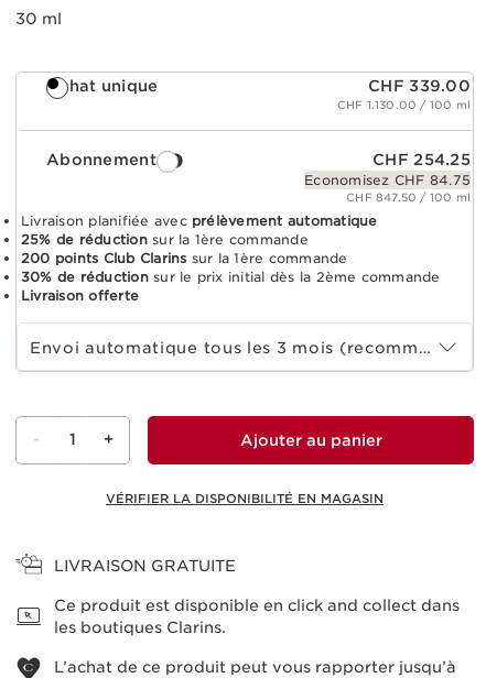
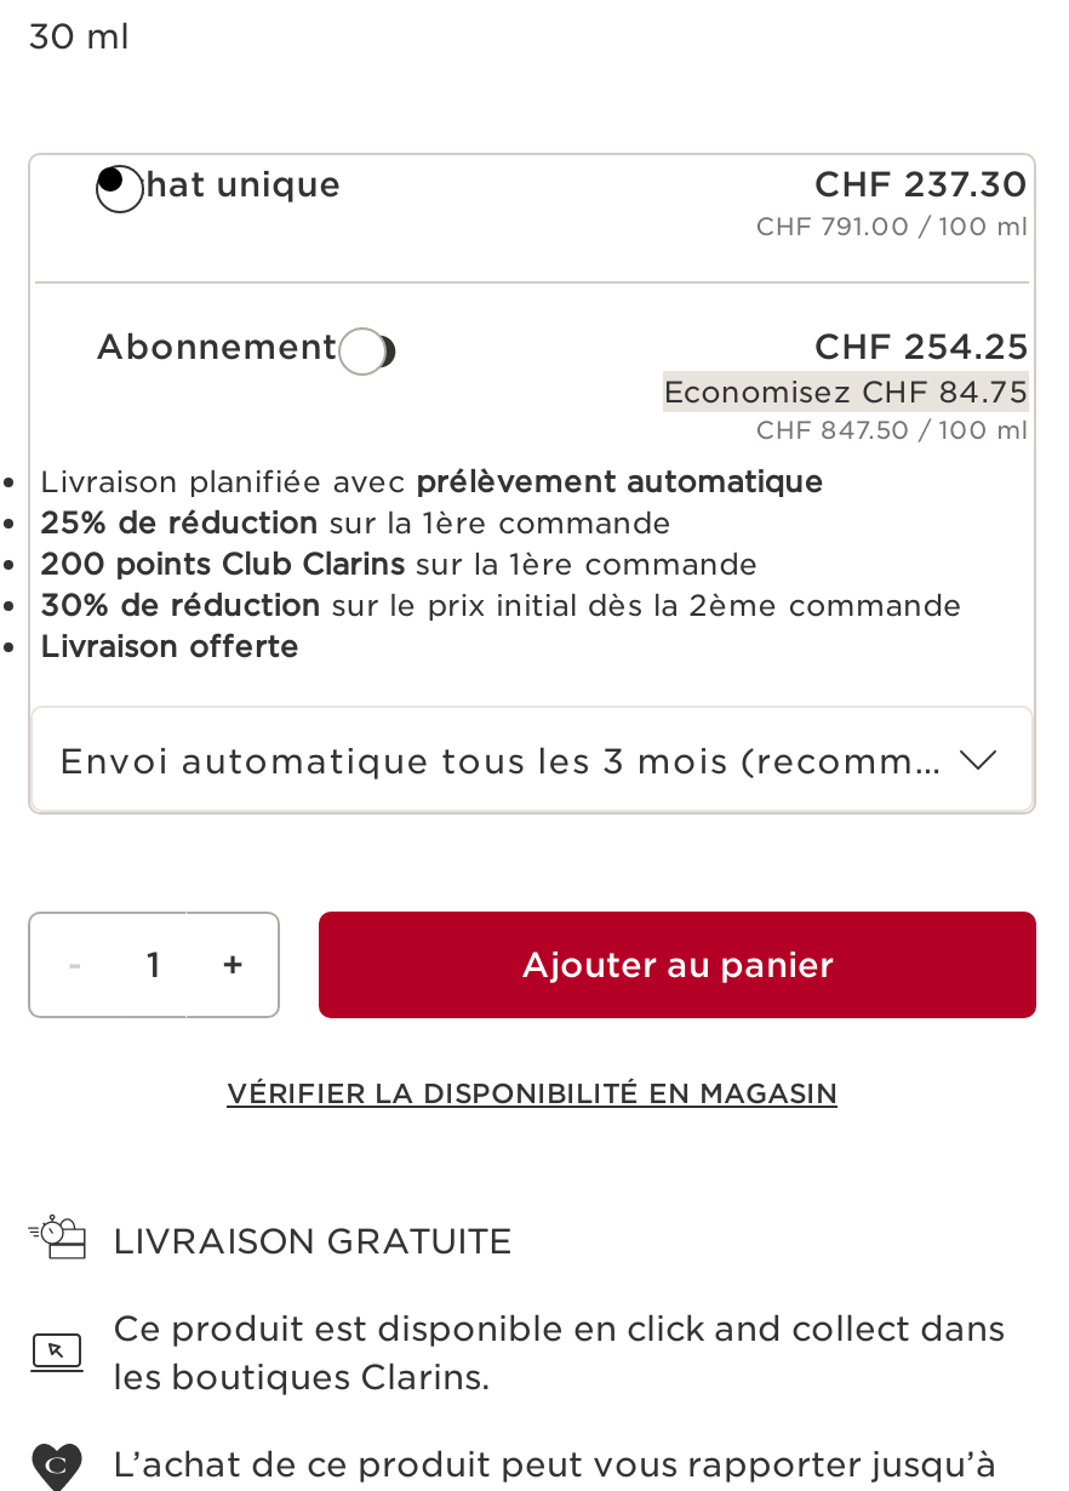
- CHF 339.00
+ CHF 237.30

- CHF 1.130.00 / 100 ml
+ CHF 791.00 / 100 ml
